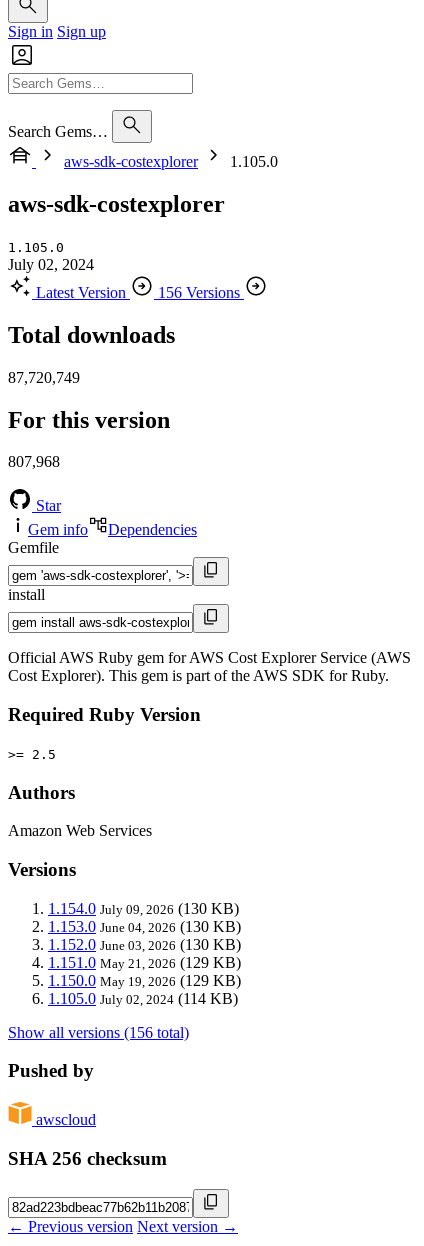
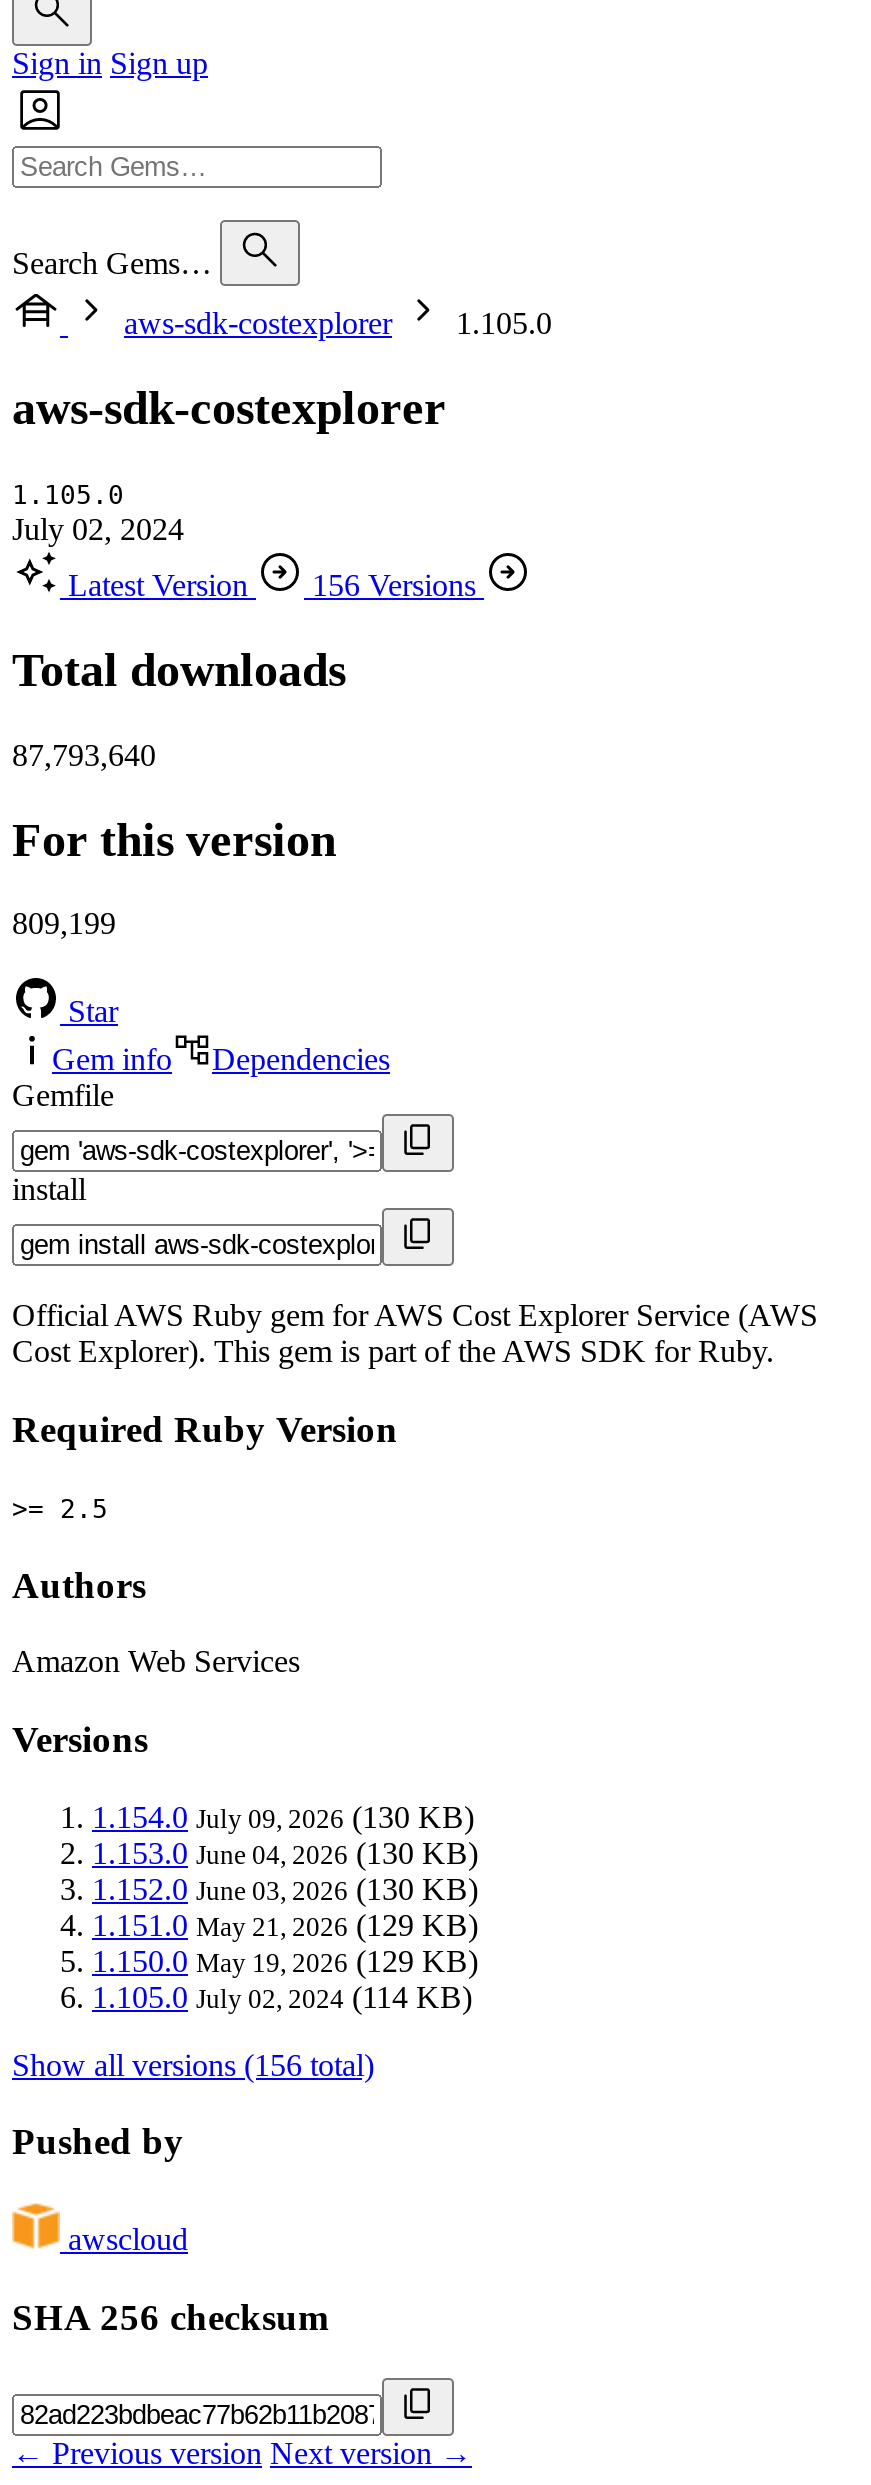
- 87,720,749
+ 87,793,640

- 807,968
+ 809,199
